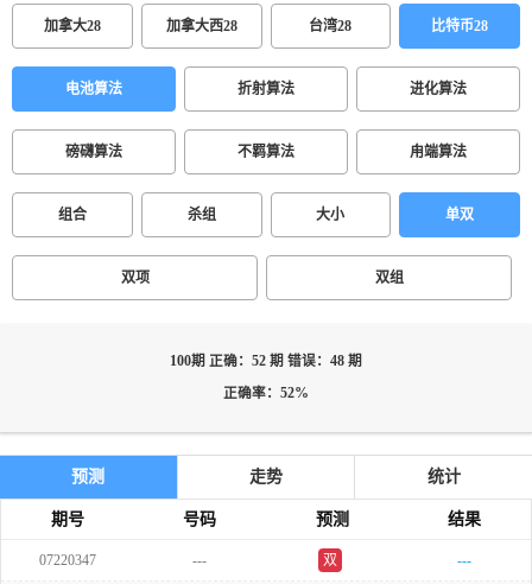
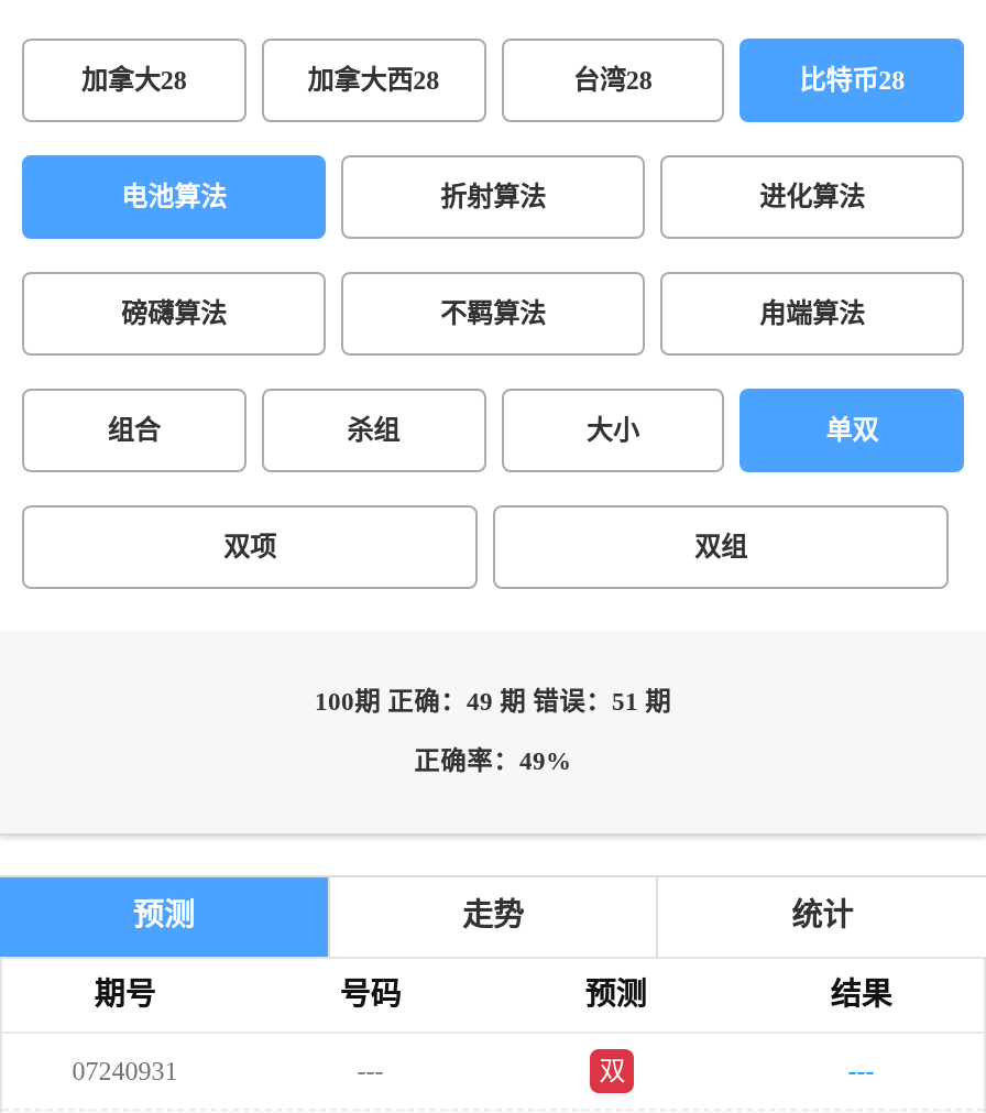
- 100期 正确：52 期 错误：48 期
+ 100期 正确：49 期 错误：51 期

- 正确率：52%
+ 正确率：49%

- 07220347
+ 07240931
